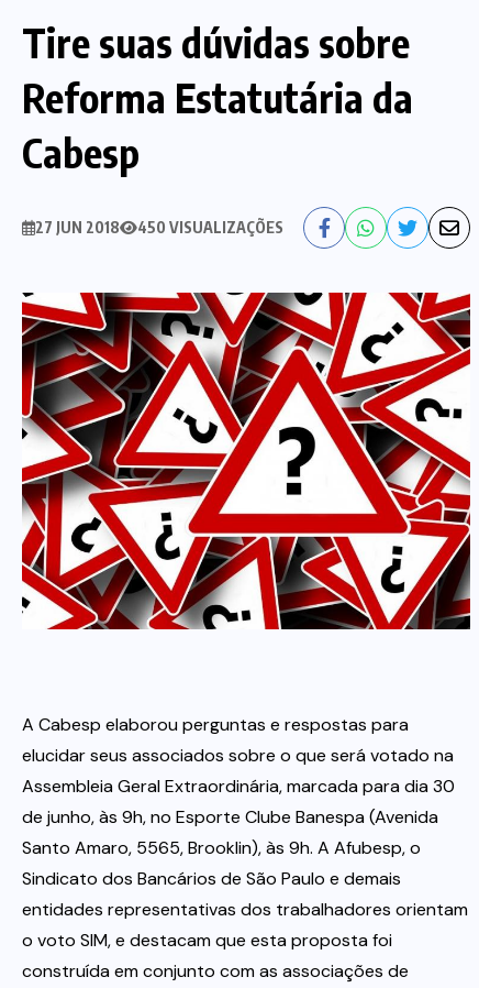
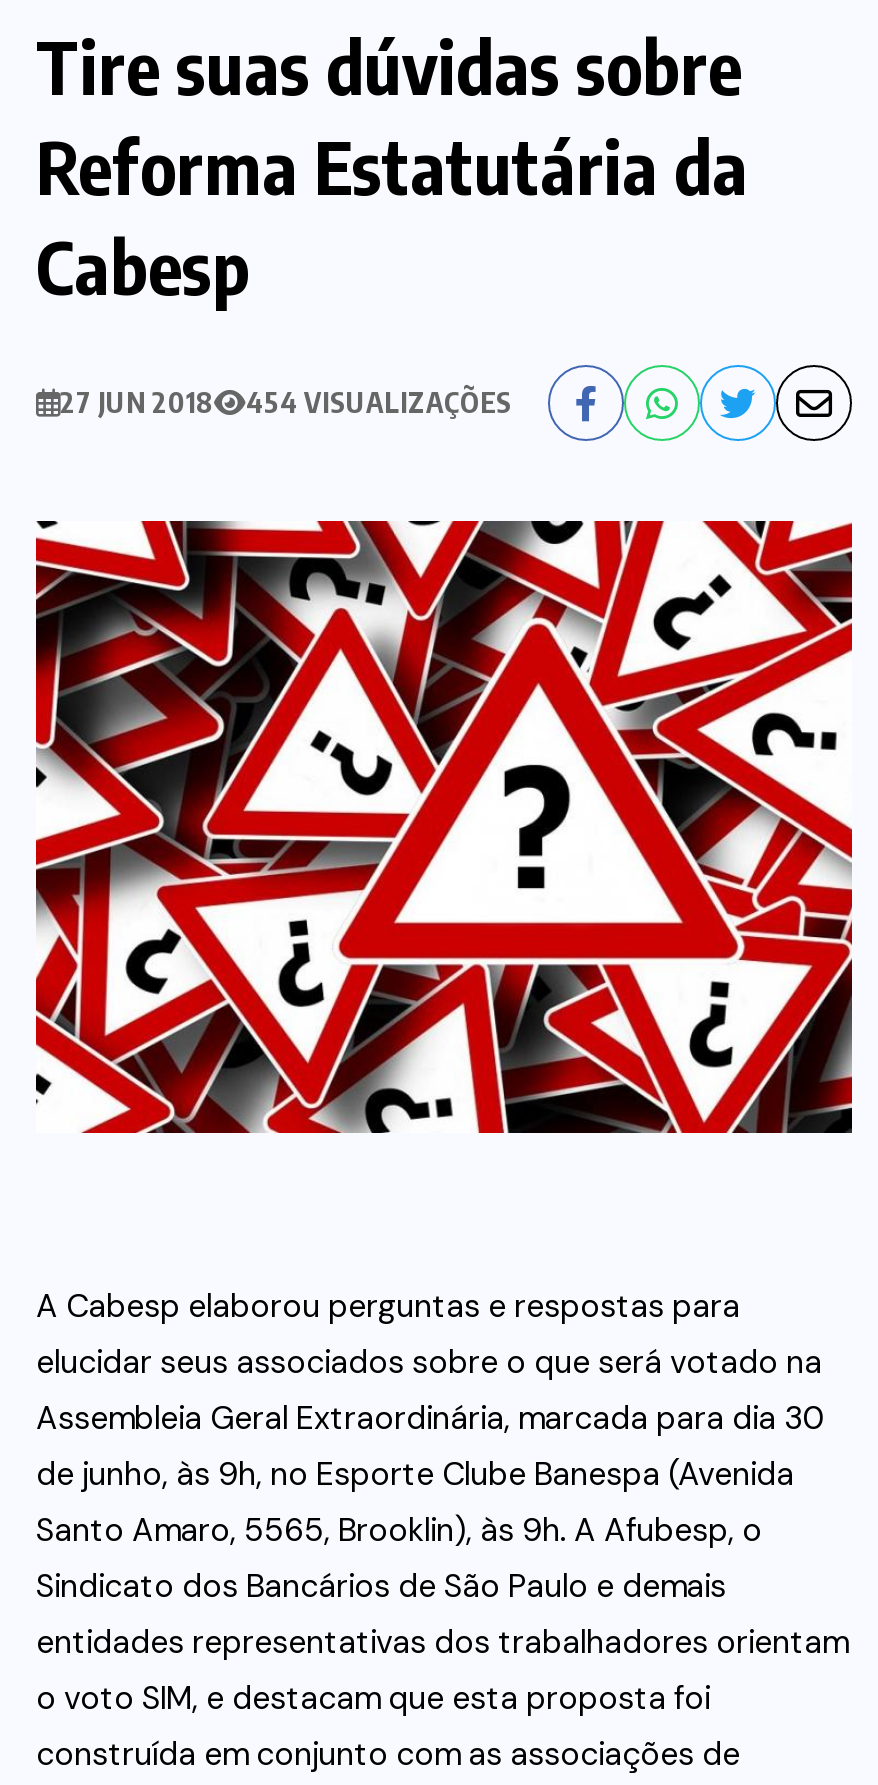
- 450 VISUALIZAÇÕES
+ 454 VISUALIZAÇÕES
